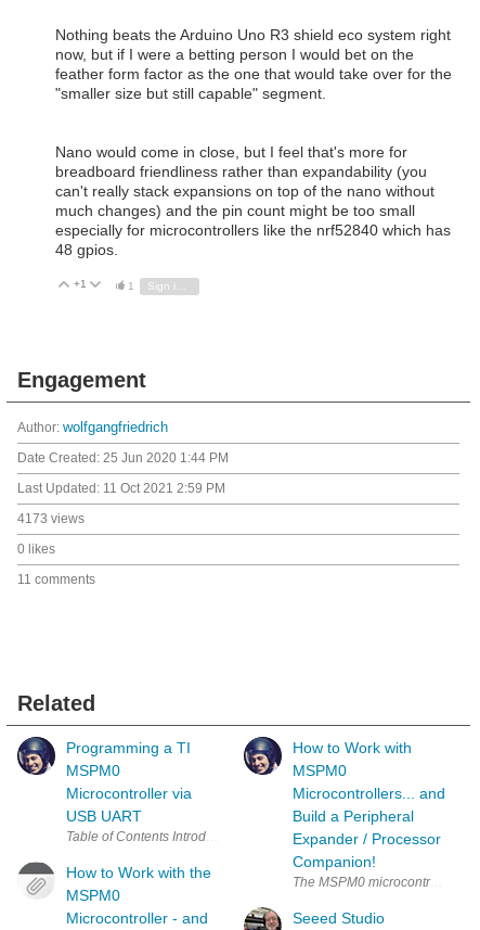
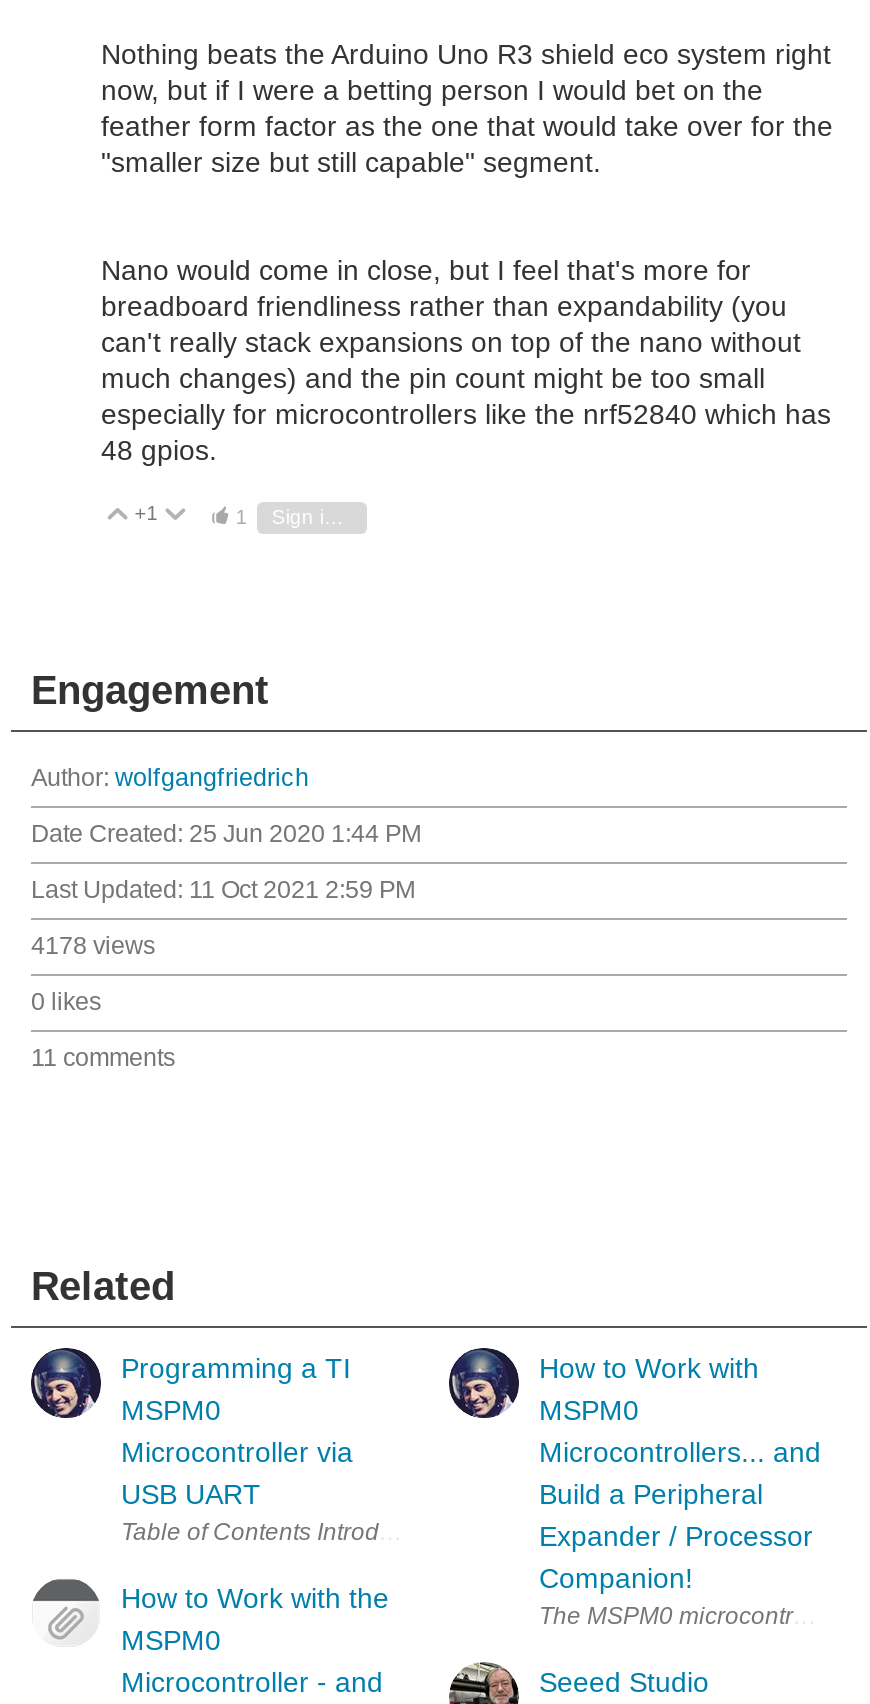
- 4173 views
+ 4178 views
